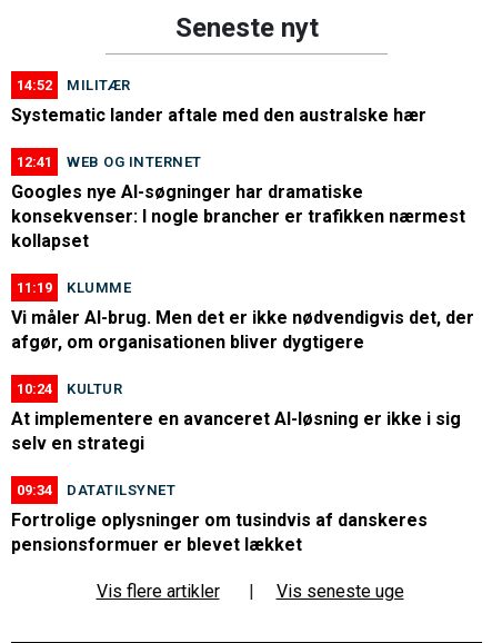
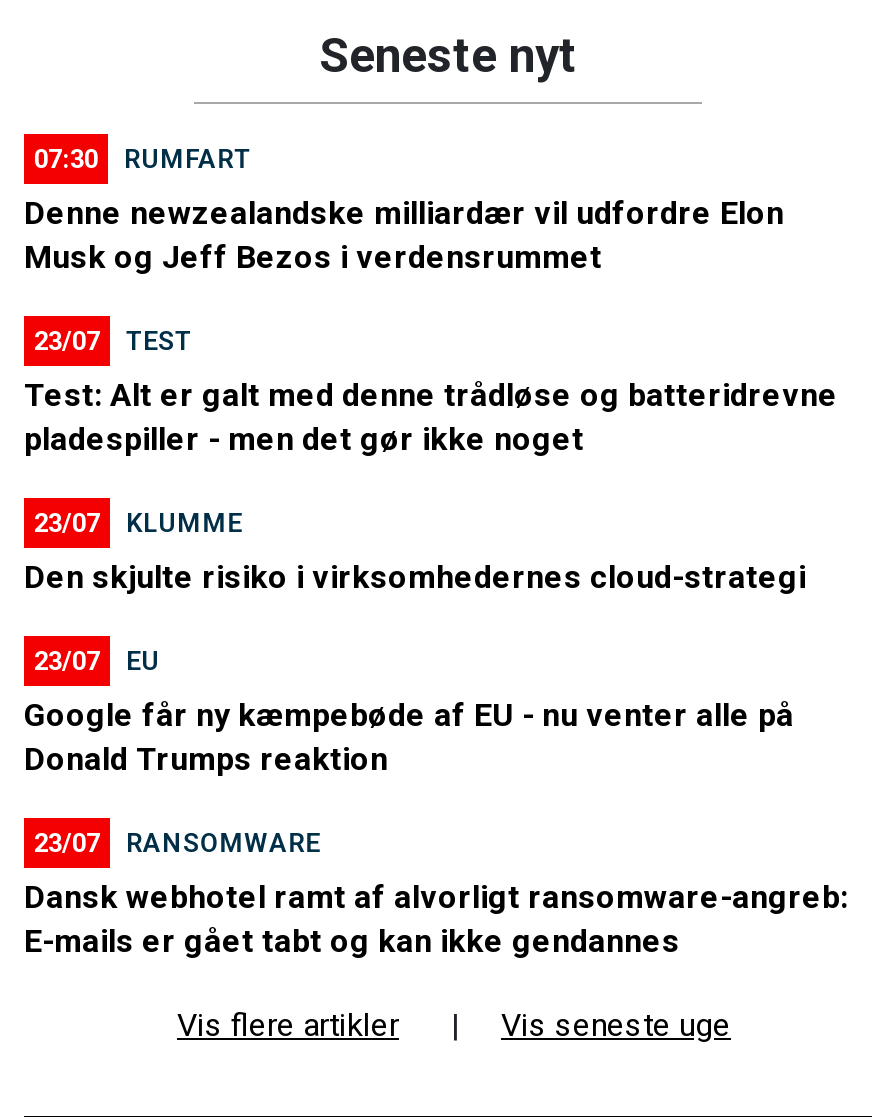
- 14:52
- MILITÆR
+ 07:30
+ RUMFART

- Systematic lander aftale med den australske hær
+ Denne newzealandske milliardær vil udfordre Elon
+ Musk og Jeff Bezos i verdensrummet

- 12:41
- WEB OG INTERNET
+ 23/07
+ TEST

- Googles nye AI-søgninger har dramatiske
- konsekvenser: I nogle brancher er trafikken nærmest
- kollapset
+ Test: Alt er galt med denne trådløse og batteridrevne
+ pladespiller - men det gør ikke noget

- 11:19 KLUMME
+ 23/07 KLUMME

- Vi måler AI-brug. Men det er ikke nødvendigvis det, der
- afgør, om organisationen bliver dygtigere
+ Den skjulte risiko i virksomhedernes cloud-strategi

- 10:24
- KULTUR
+ 23/07
+ EU

- At implementere en avanceret AI-løsning er ikke i sig
- selv en strategi
+ Google får ny kæmpebøde af EU - nu venter alle på
+ Donald Trumps reaktion

- 09:34
- DATATILSYNET
+ 23/07
+ RANSOMWARE

- Fortrolige oplysninger om tusindvis af danskeres
- pensionsformuer er blevet lækket
+ Dansk webhotel ramt af alvorligt ransomware-angreb:
+ E-mails er gået tabt og kan ikke gendannes
